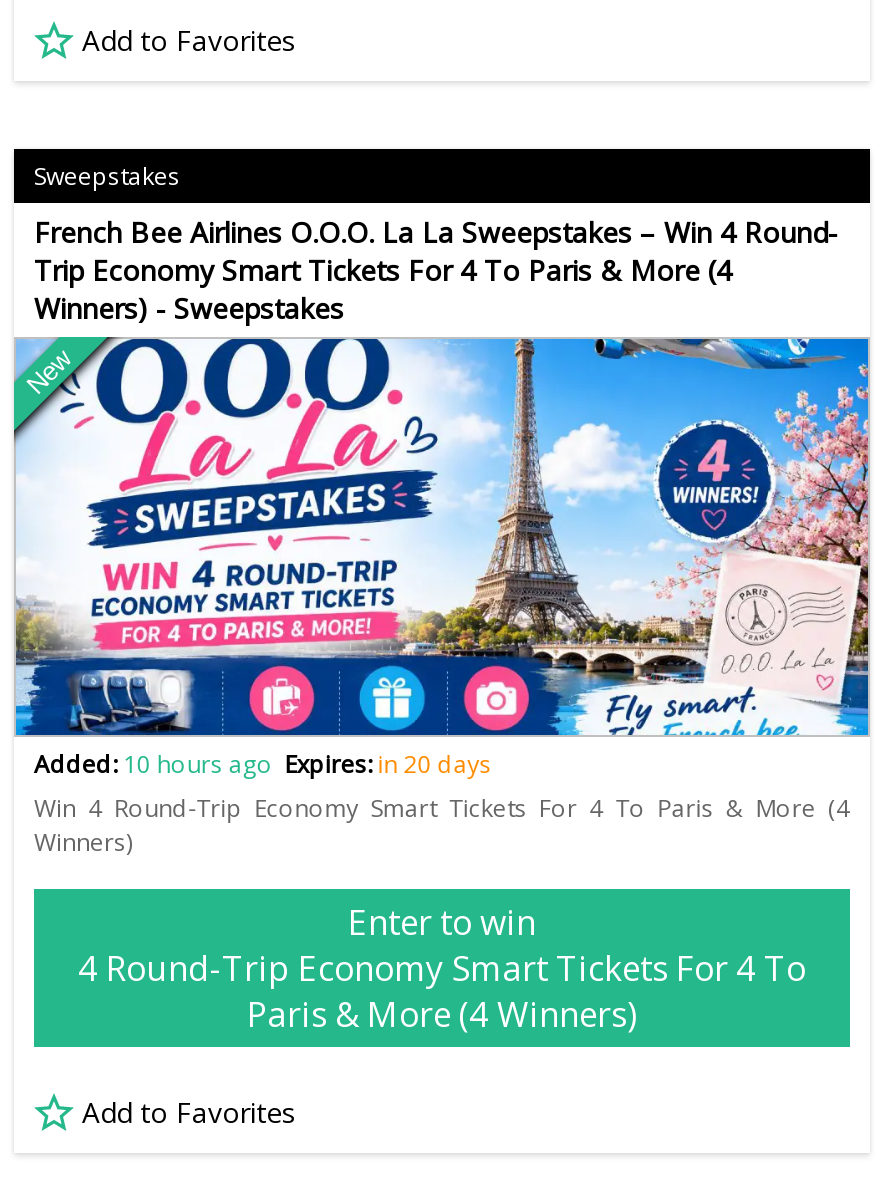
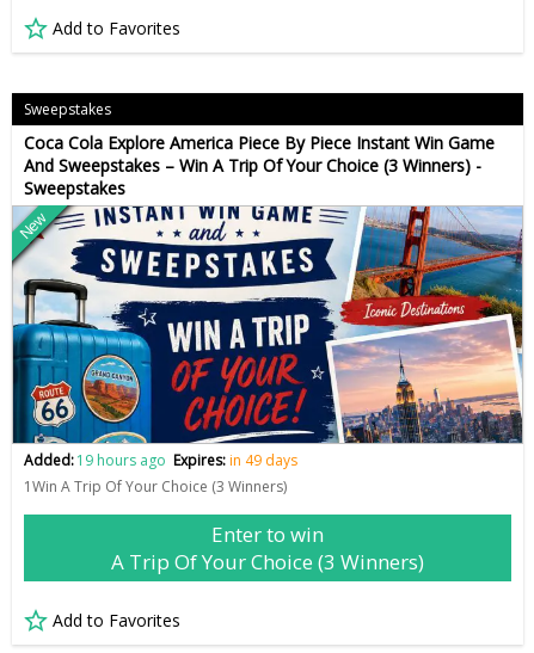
- French Bee Airlines O.O.O. La La Sweepstakes – Win 4 Round-
- Trip Economy Smart Tickets For 4 To Paris & More (4
- Winners) - Sweepstakes
+ Coca Cola Explore America Piece By Piece Instant Win Game
+ And Sweepstakes – Win A Trip Of Your Choice (3 Winners) -
+ Sweepstakes

- [image]
- Added: 10 hours ago Expires: in 20 days
- Win 4 Round-Trip Economy Smart Tickets For 4 To Paris & More (4
- Winners)
+ [image]
+ Added: 19 hours ago Expires: in 49 days
+ 1Win A Trip Of Your Choice (3 Winners)

- 4 Round-Trip Economy Smart Tickets For 4 To
- Paris & More (4 Winners)
+ A Trip Of Your Choice (3 Winners)
